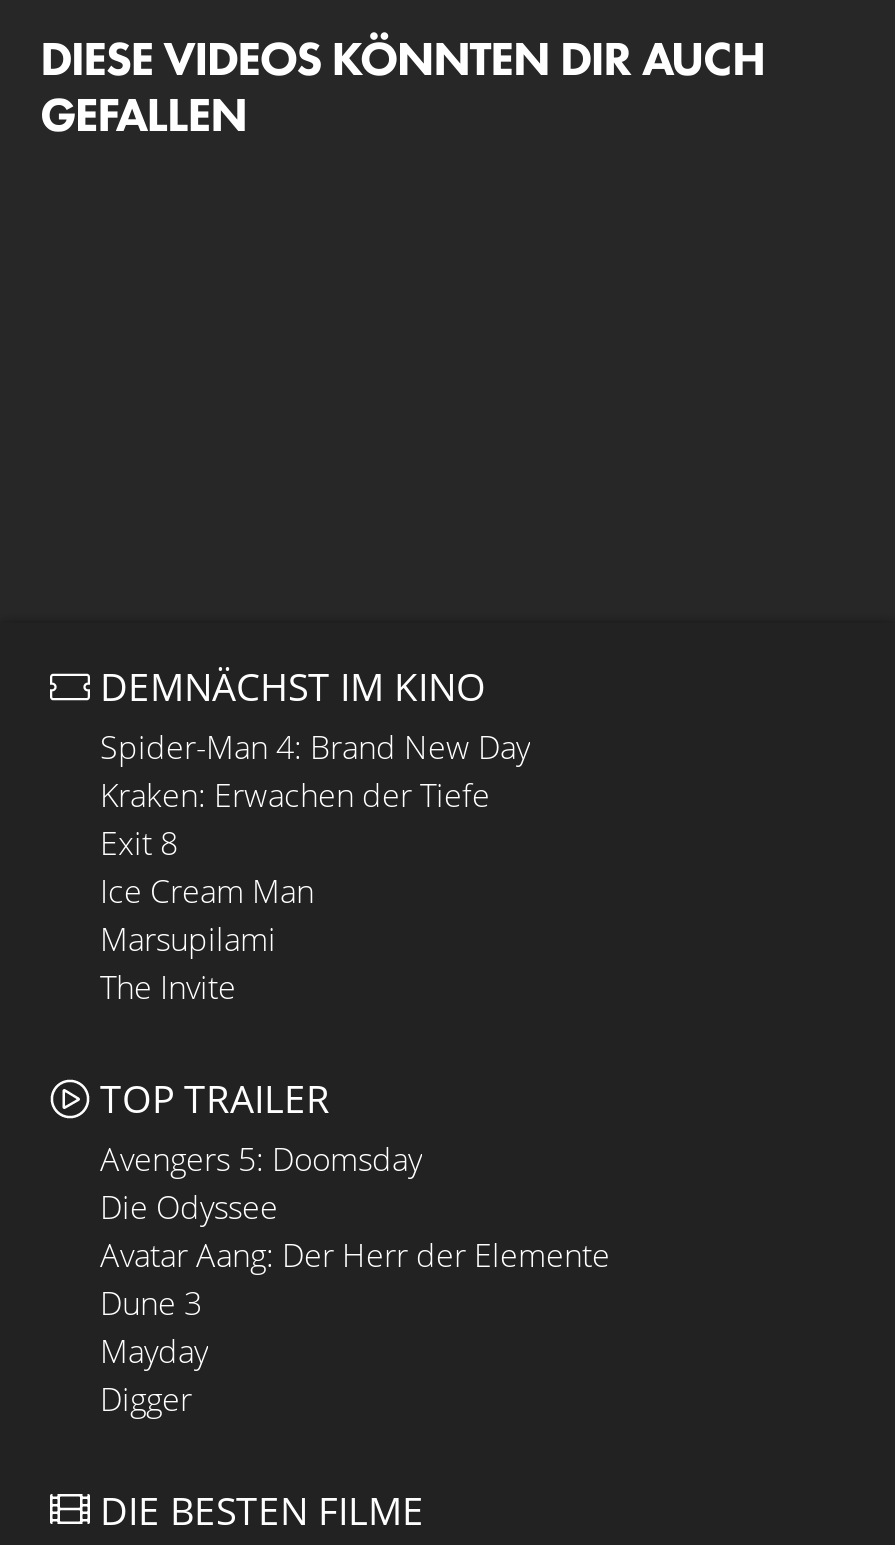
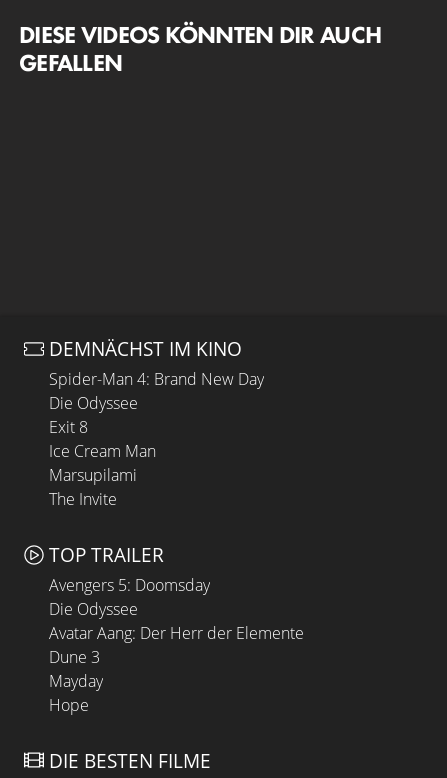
- Kraken: Erwachen der Tiefe
+ Die Odyssee

- Digger
+ Hope
